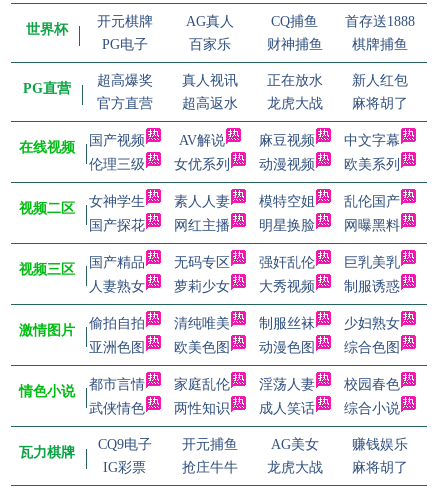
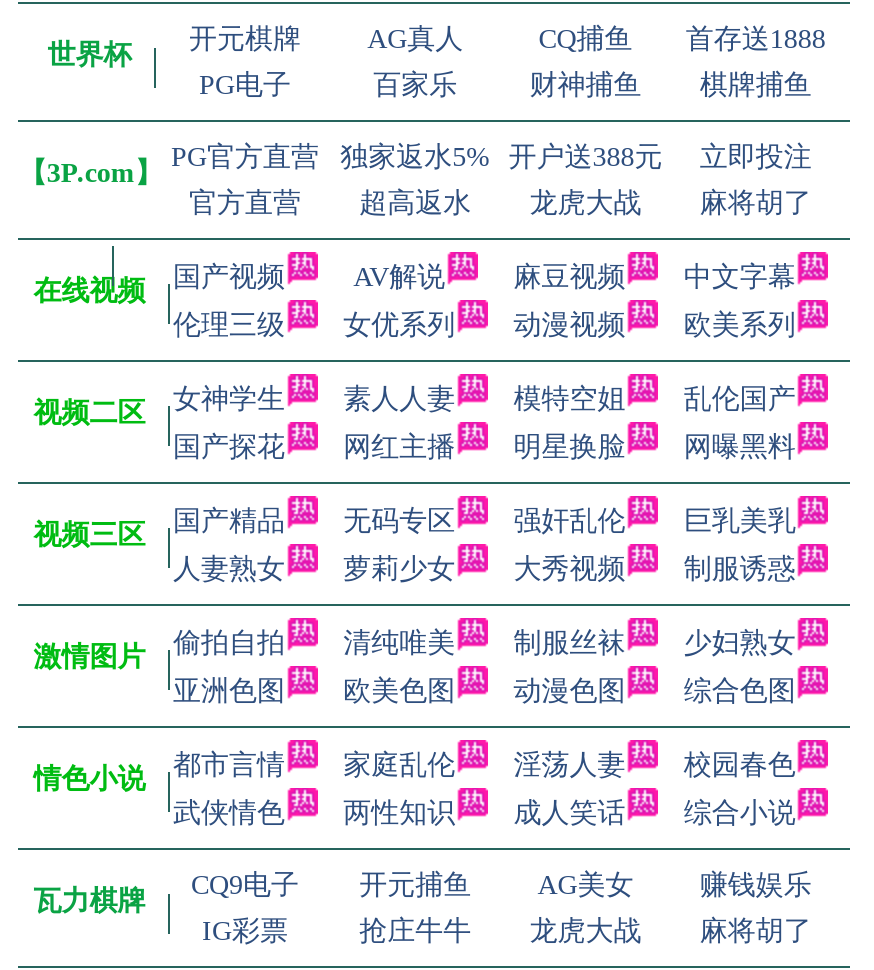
- 超高爆奖
- 真人视讯
- 正在放水
- 新人红包
+ PG官方直营
+ 独家返水5%
+ 开户送388元
+ 立即投注

- PG直营
+ 【3P.com】
